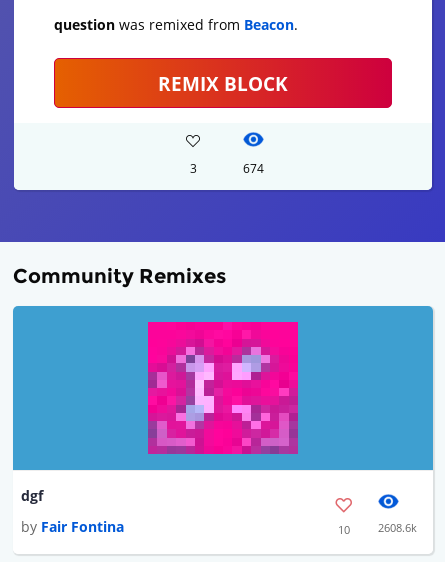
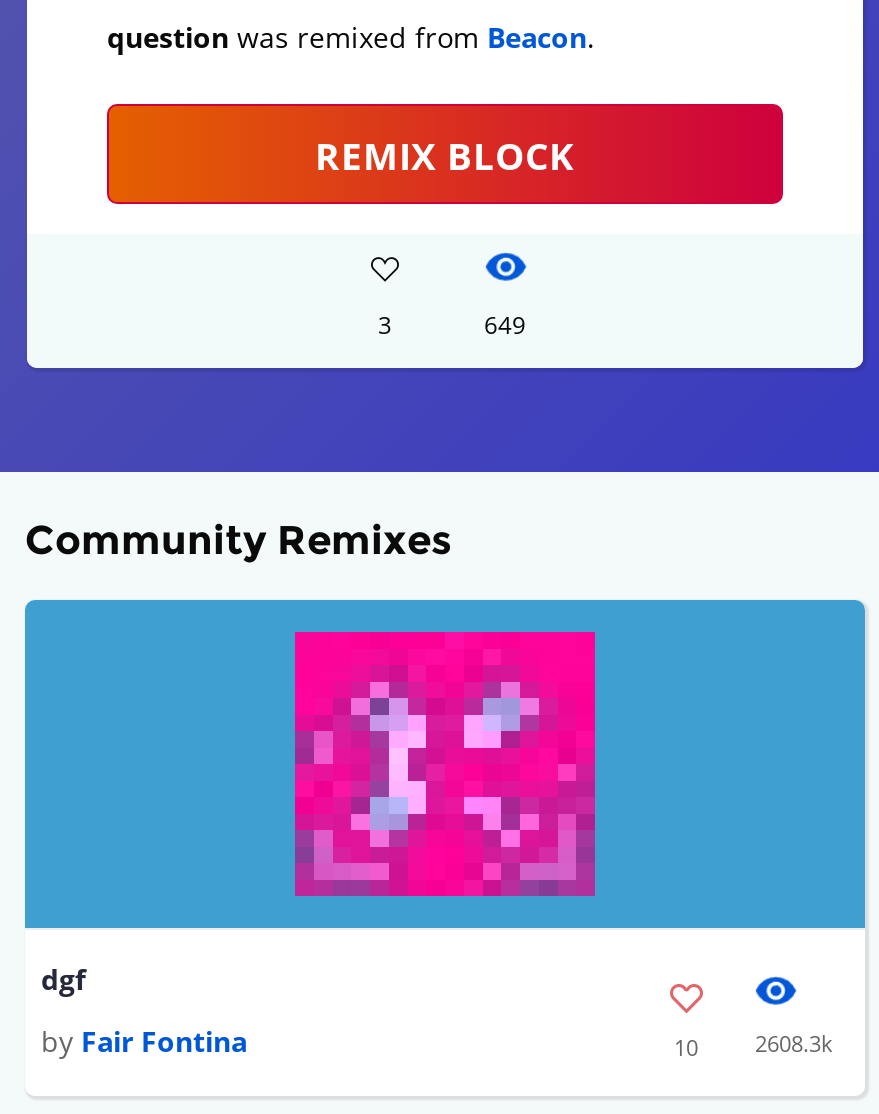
- 674
+ 649

- 10 2608.6k
+ 10 2608.3k
